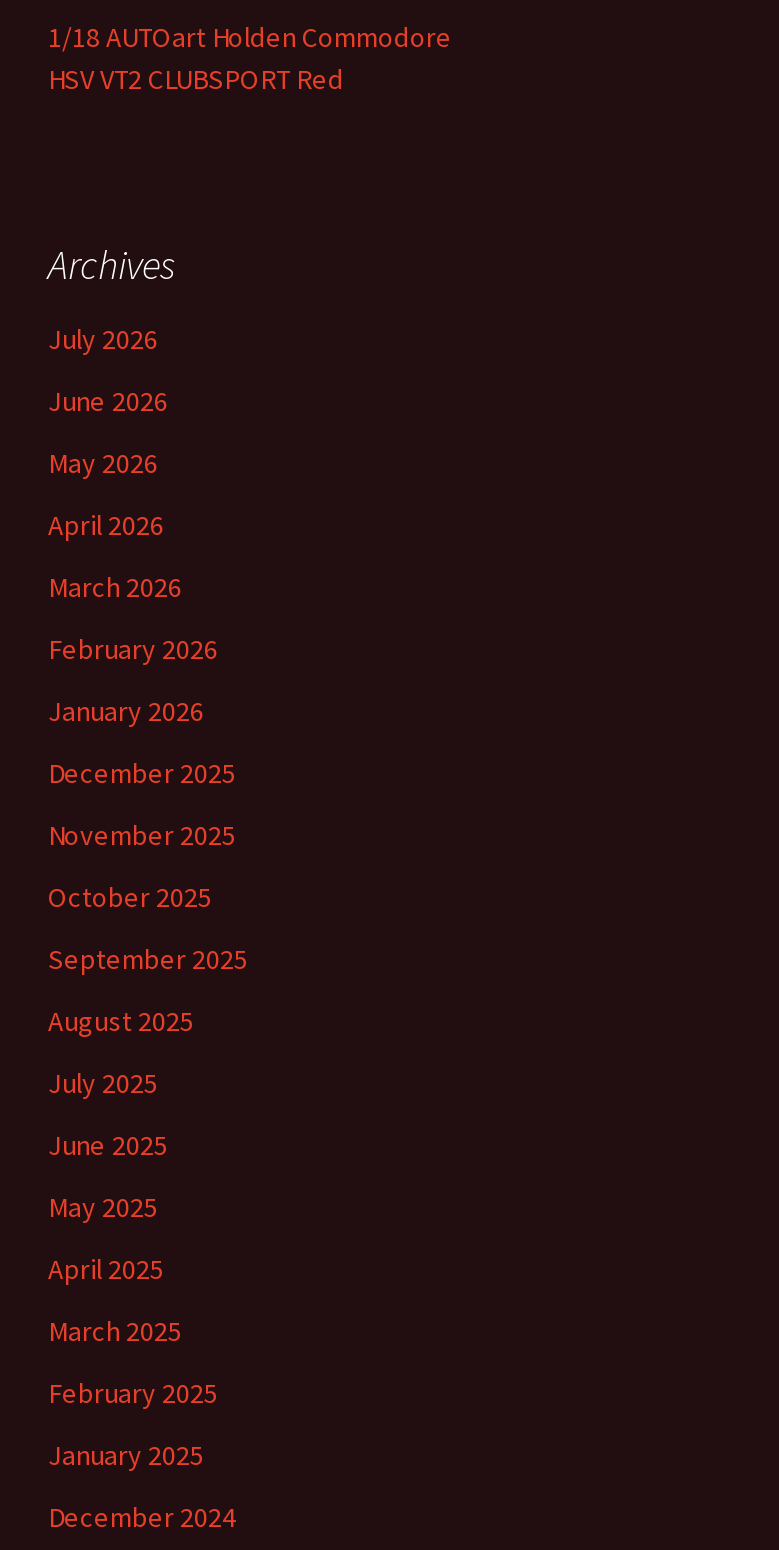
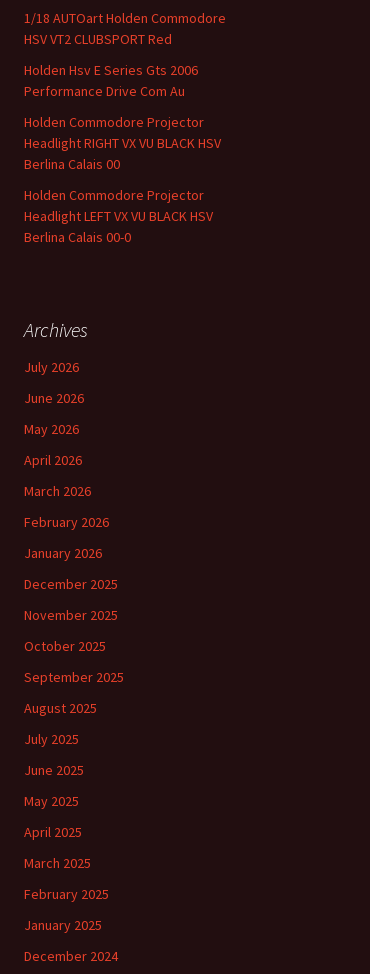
+ Holden Hsv E Series Gts 2006
+ Performance Drive Com Au
+ Holden Commodore Projector
+ Headlight RIGHT VX VU BLACK HSV
+ Berlina Calais 00
+ Holden Commodore Projector
+ Headlight LEFT VX VU BLACK HSV
+ Berlina Calais 00-0
